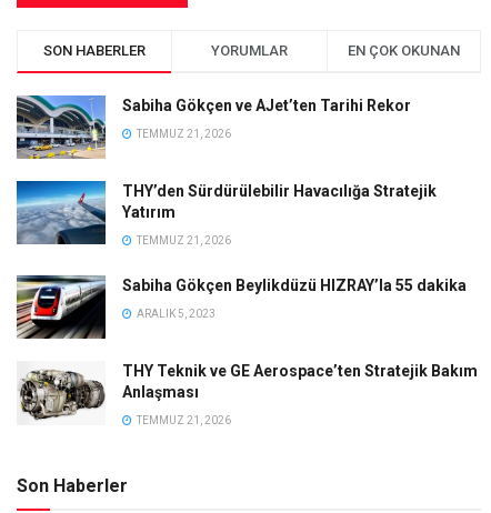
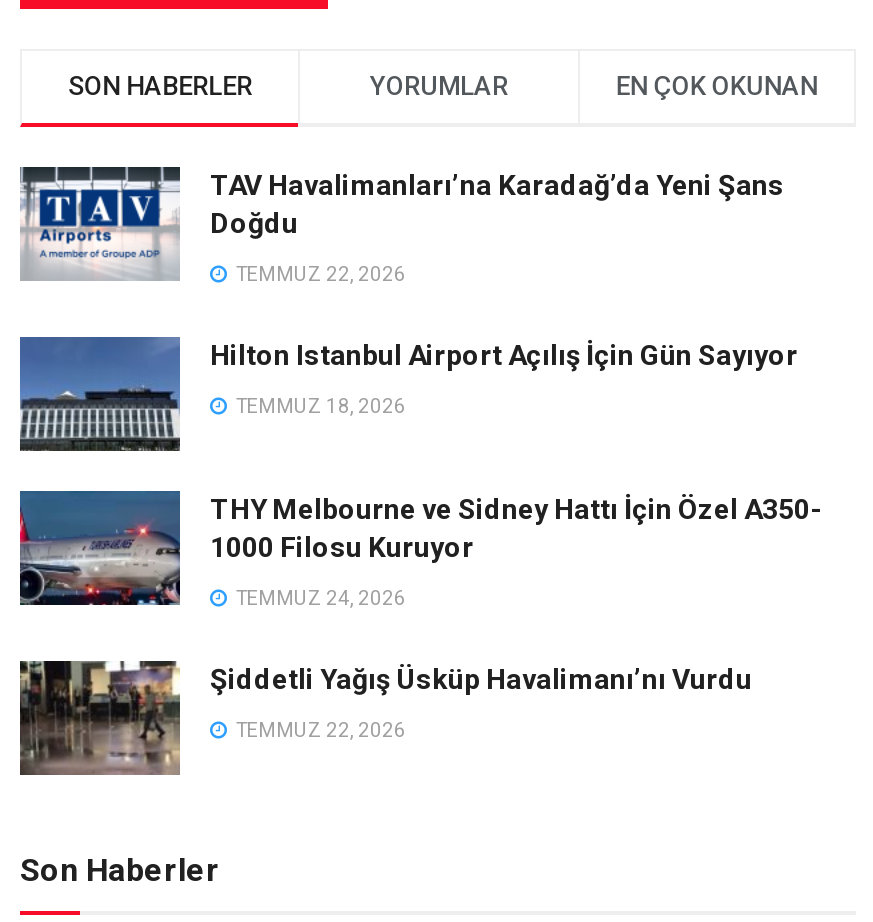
- [image]
- Sabiha Gökçen ve AJet’ten Tarihi Rekor
+ [image]
+ TAV Havalimanları’na Karadağ’da Yeni Şans
+ Doğdu

- TEMMUZ 21, 2026
+ TEMMUZ 22, 2026

- [image]
- THY’den Sürdürülebilir Havacılığa Stratejik
- Yatırım
+ [image]
+ Hilton Istanbul Airport Açılış İçin Gün Sayıyor

- TEMMUZ 21, 2026
+ TEMMUZ 18, 2026

- [image]
- Sabiha Gökçen Beylikdüzü HIZRAY’la 55 dakika
+ [image]
+ THY Melbourne ve Sidney Hattı İçin Özel A350-
+ 1000 Filosu Kuruyor

- ARALIK 5, 2023
+ TEMMUZ 24, 2026

- [image]
- THY Teknik ve GE Aerospace’ten Stratejik Bakım
- Anlaşması
+ [image]
+ Şiddetli Yağış Üsküp Havalimanı’nı Vurdu

- TEMMUZ 21, 2026
+ TEMMUZ 22, 2026
